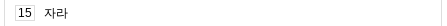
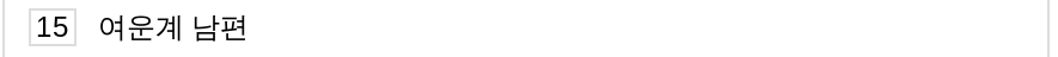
- 자라
+ 여운계 남편
